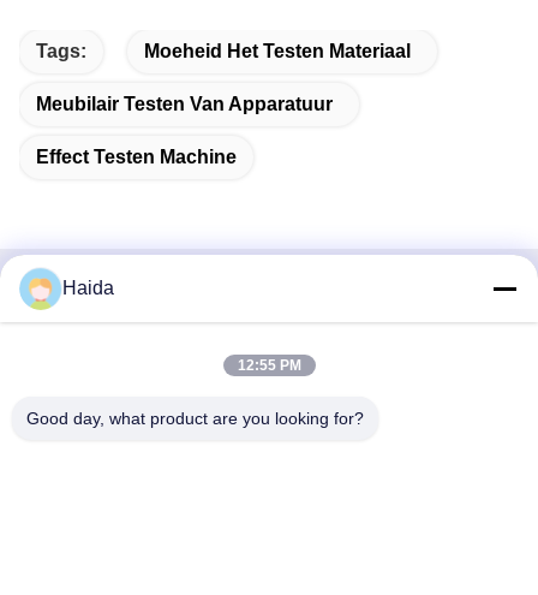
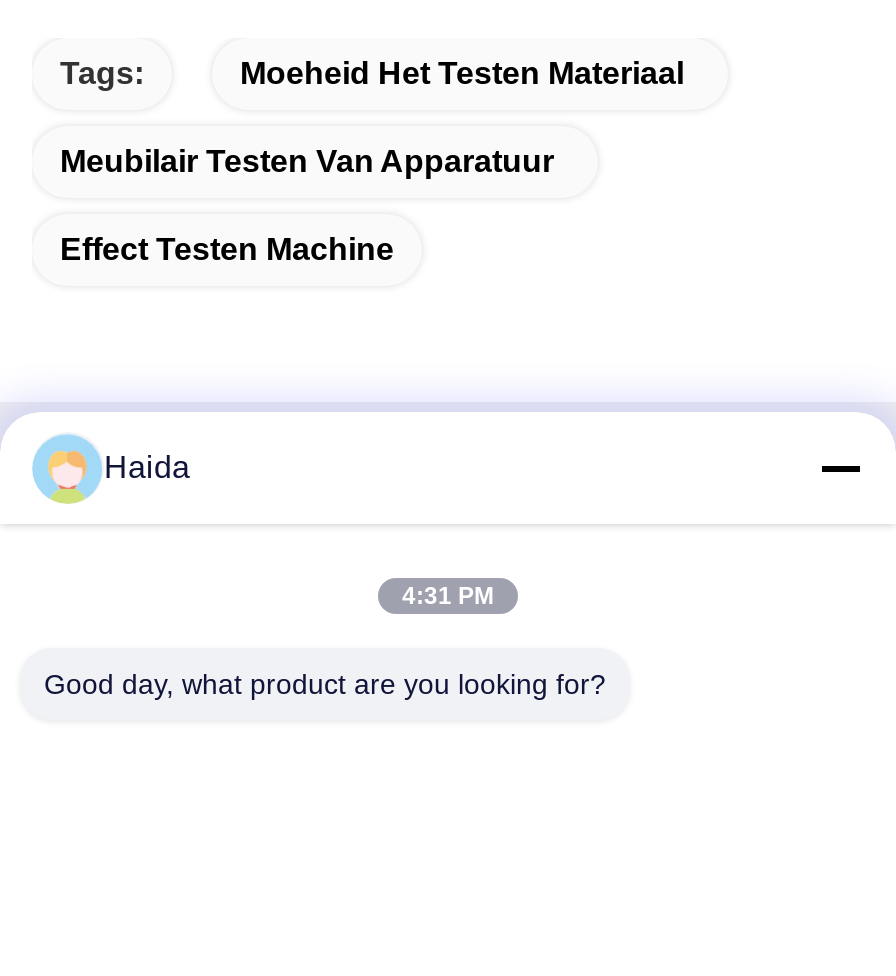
- 12:55 PM
+ 4:31 PM
